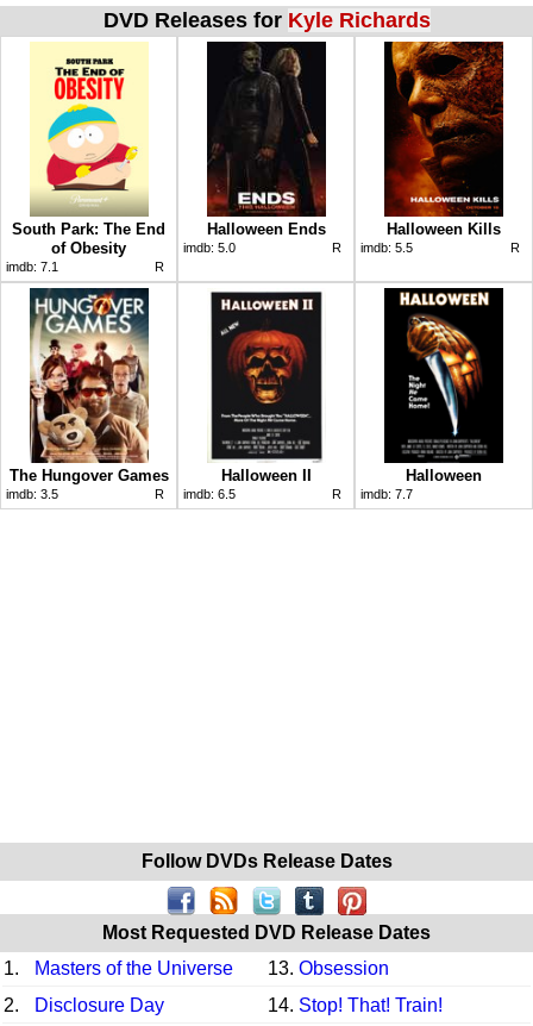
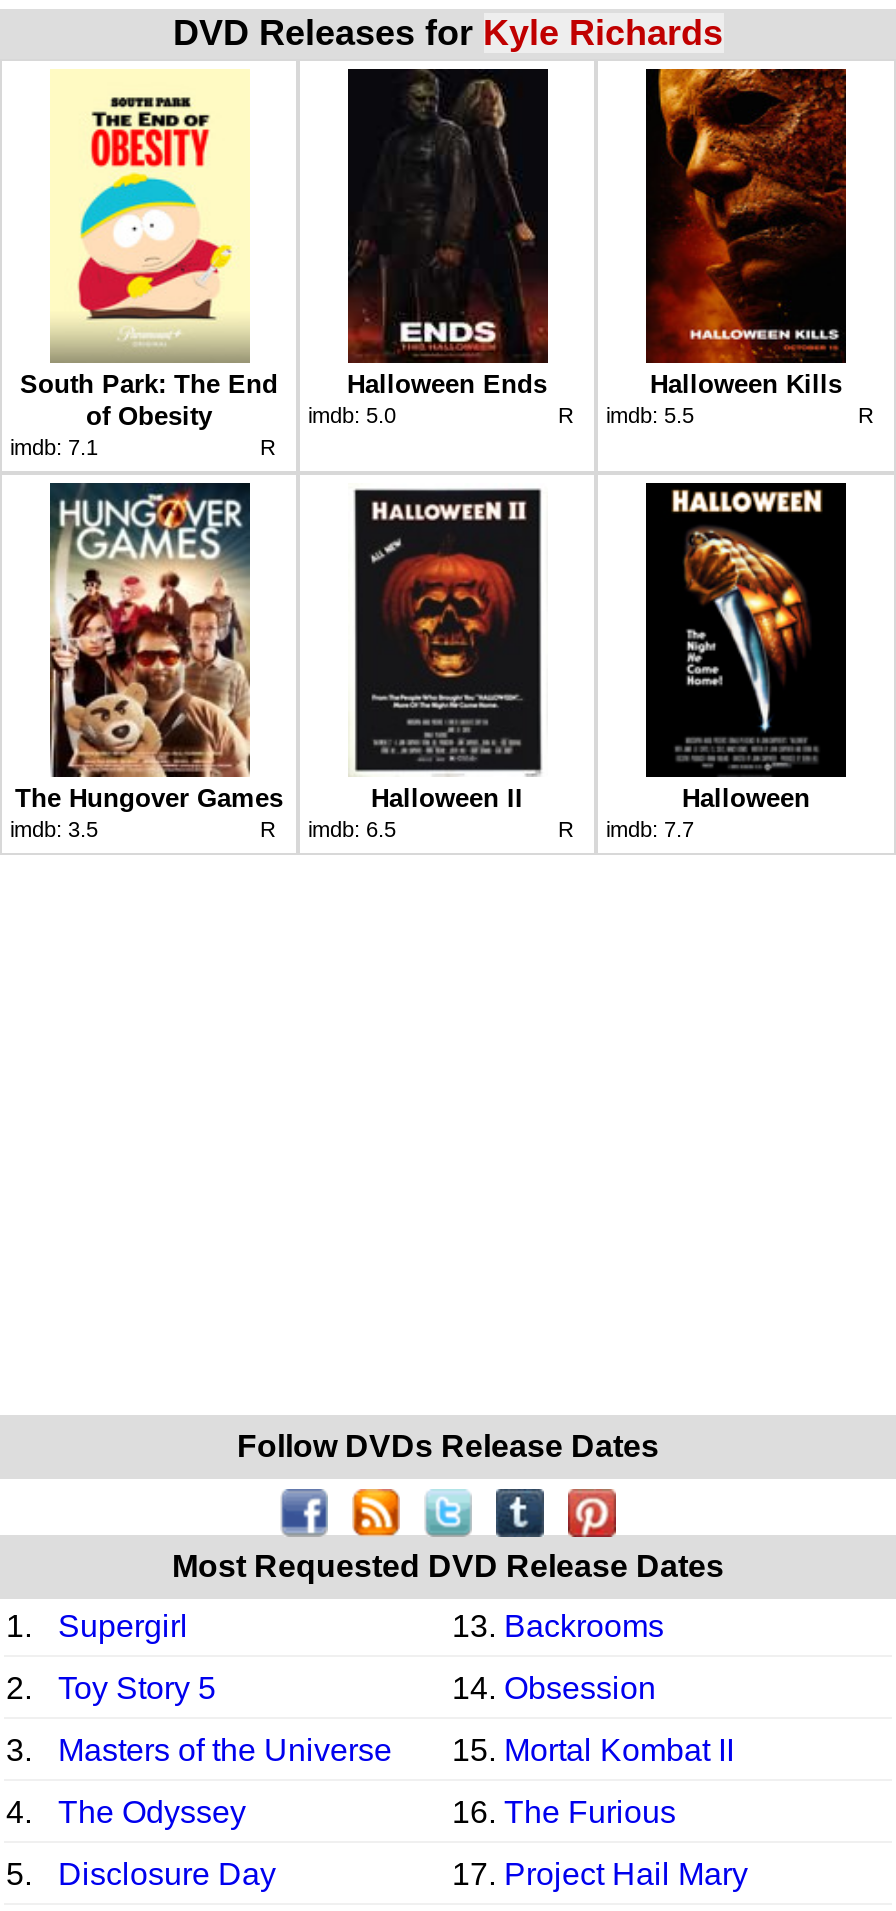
- 13. Obsession
- 2.
+ 15. Mortal Kombat II
+ 4.
+ The Odyssey
+ 16. The Furious
+ 5.

+ Supergirl
+ 13. Backrooms
+ 2.
+ Toy Story 5
+ 14. Obsession
+ 3.

- 14. Stop! That! Train!
+ 17. Project Hail Mary
